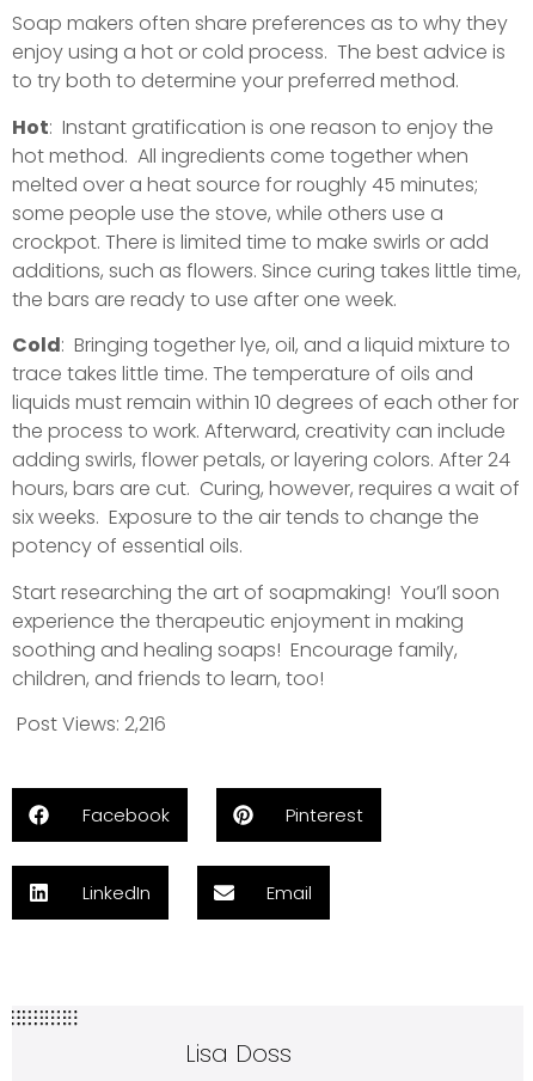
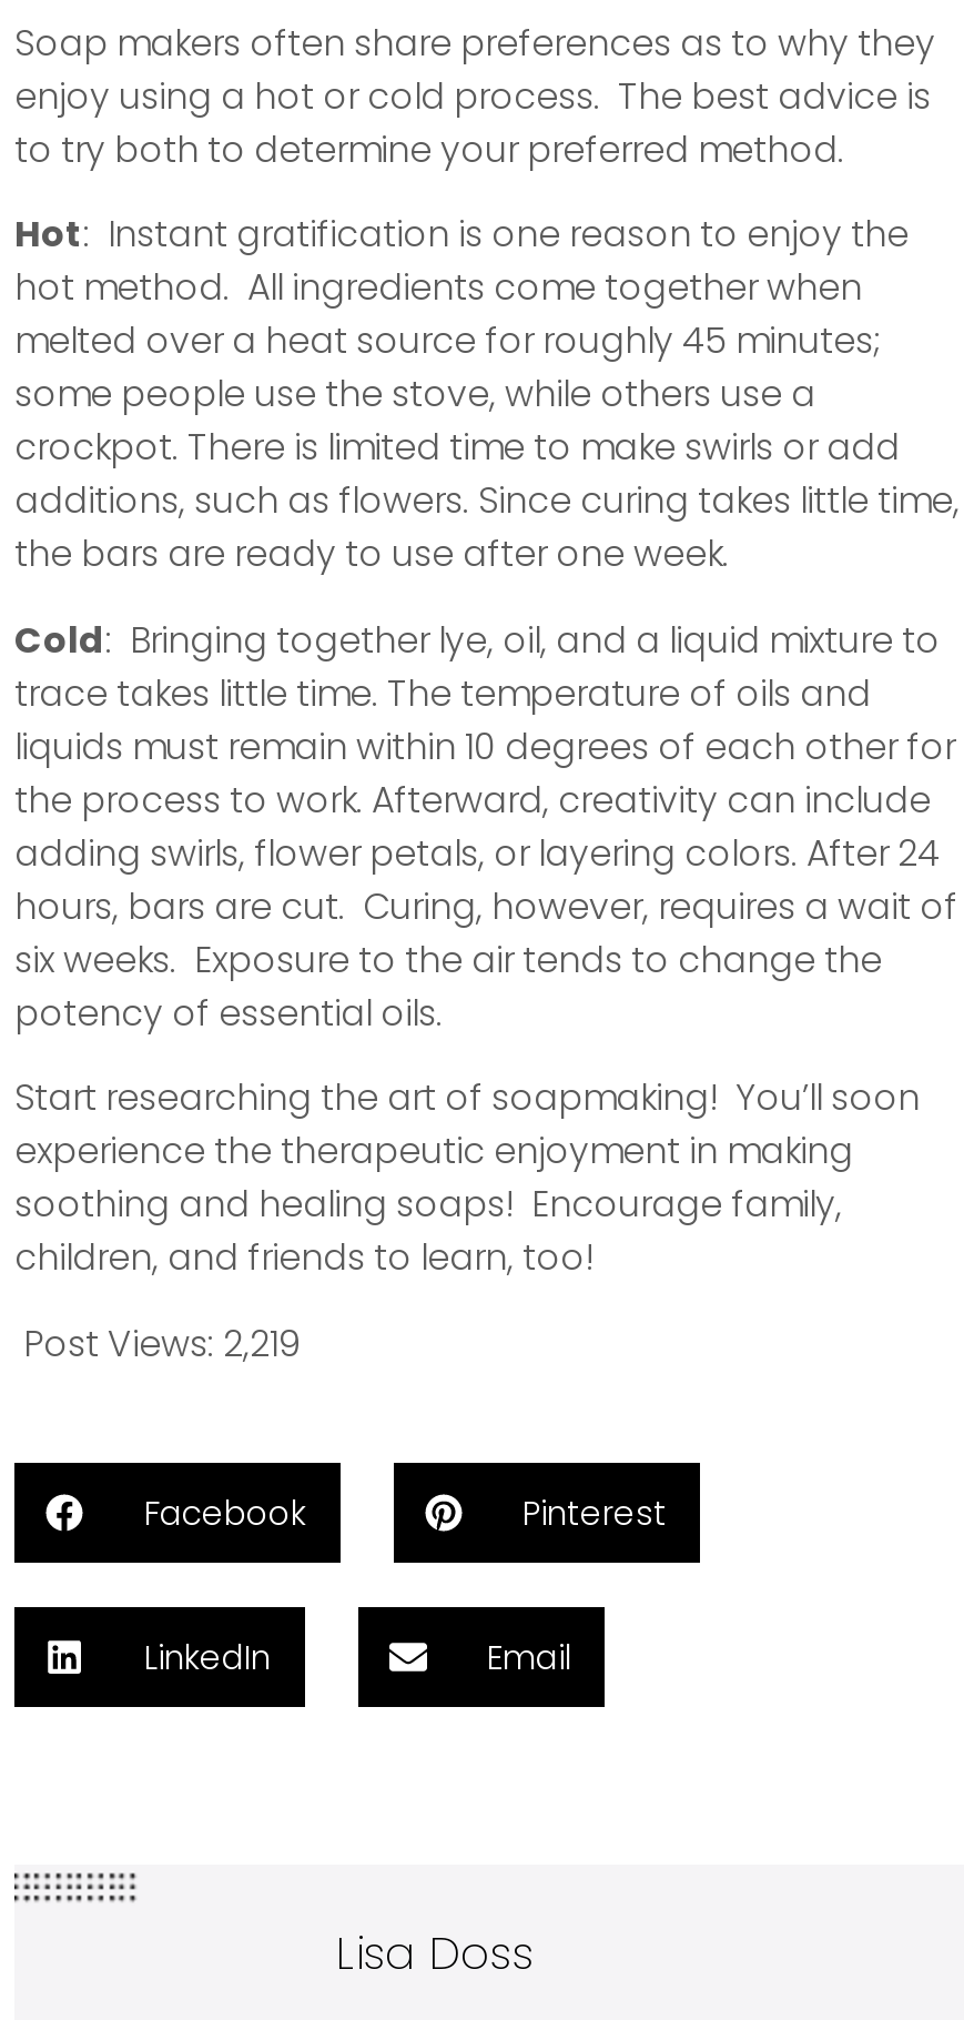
- Post Views: 2,216
+ Post Views: 2,219
